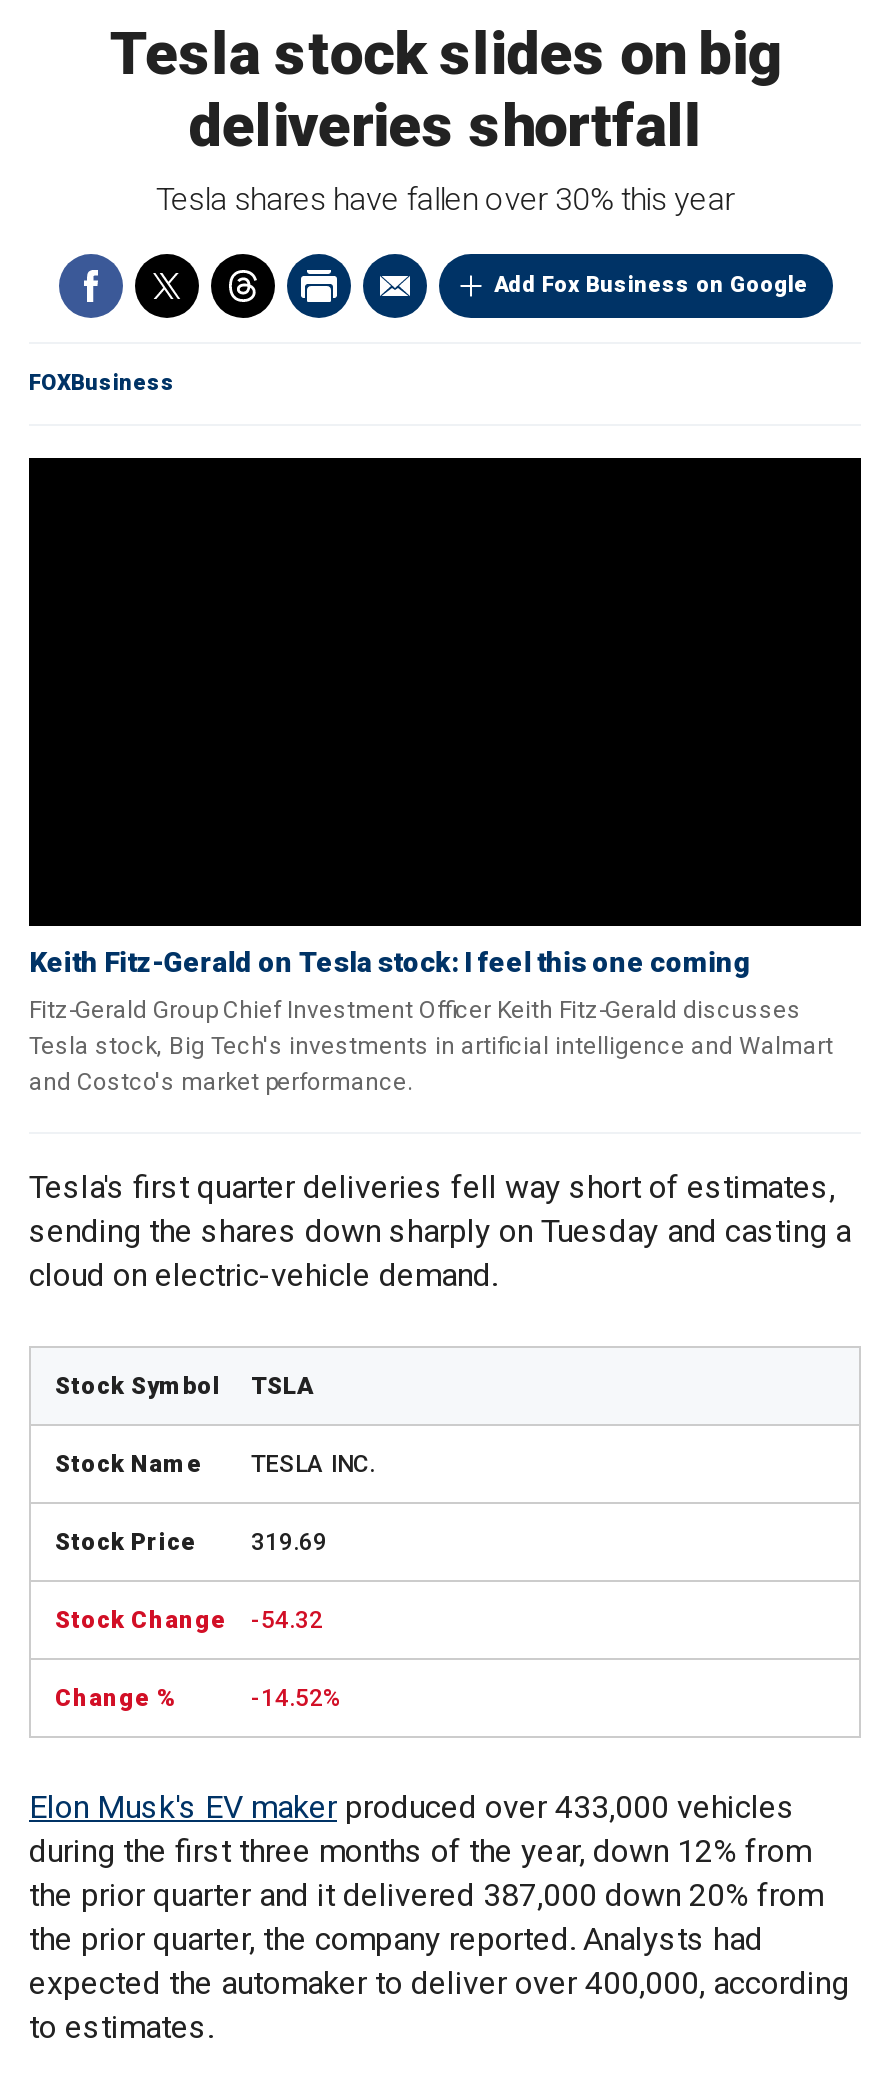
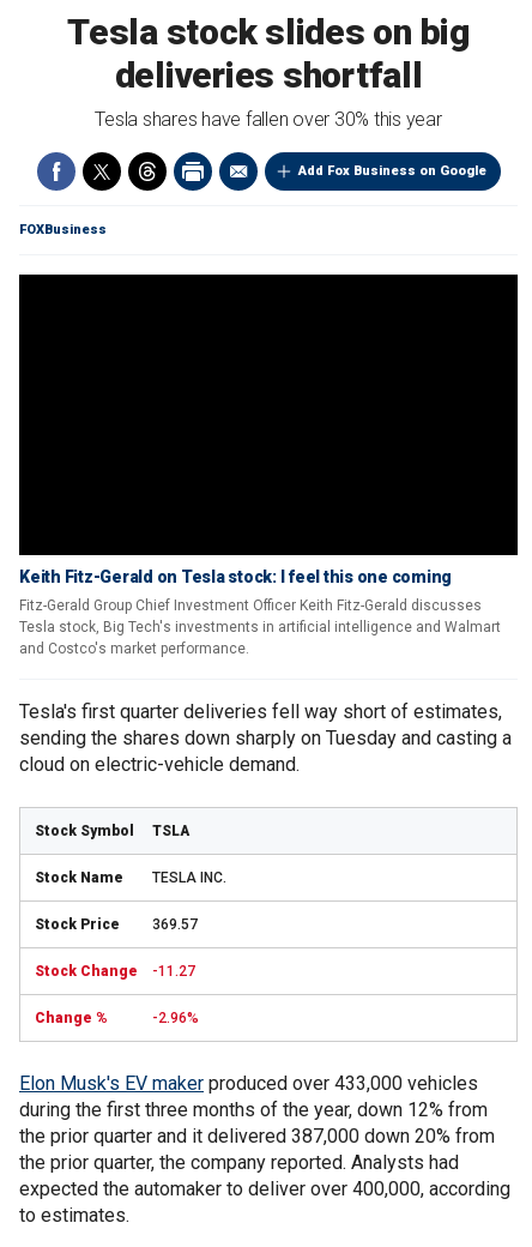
- 319.69
+ 369.57

- -54.32
+ -11.27

- -14.52%
+ -2.96%
